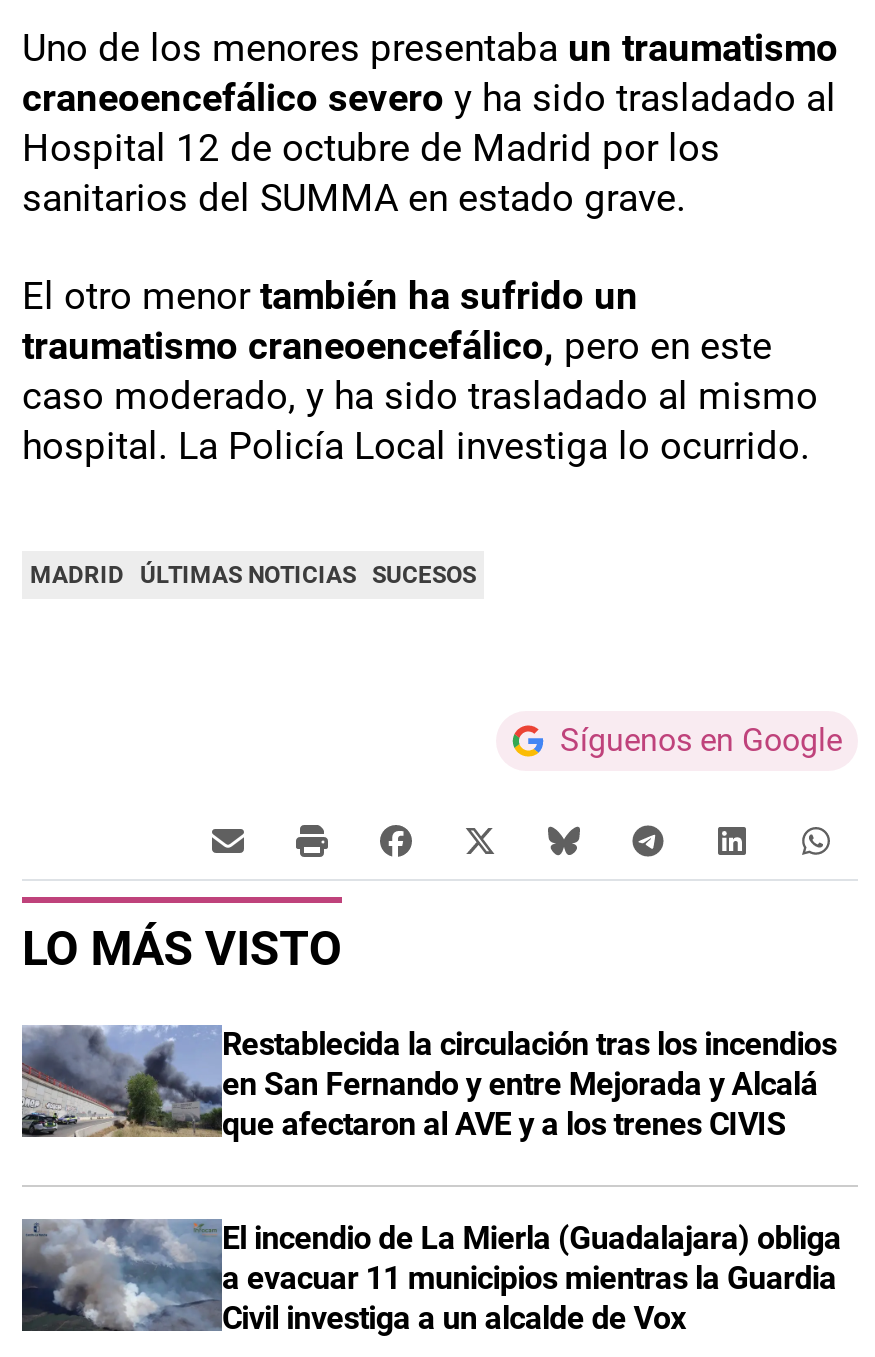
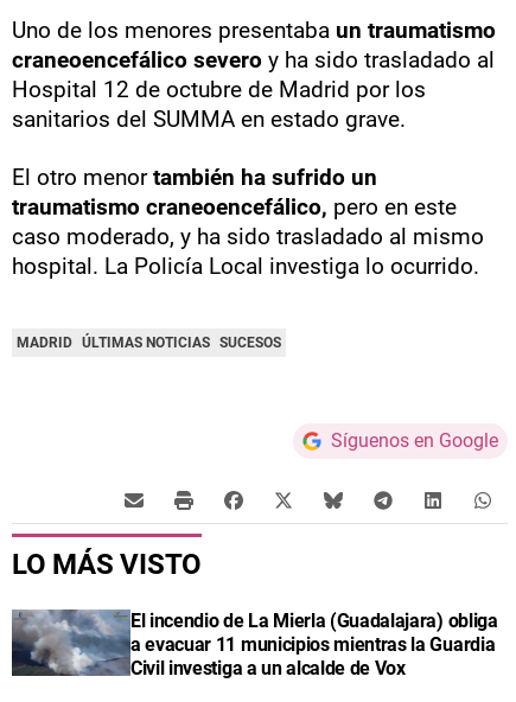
- [image]
- Restablecida la circulación tras los incendios
- en San Fernando y entre Mejorada y Alcalá
- que afectaron al AVE y a los trenes CIVIS
